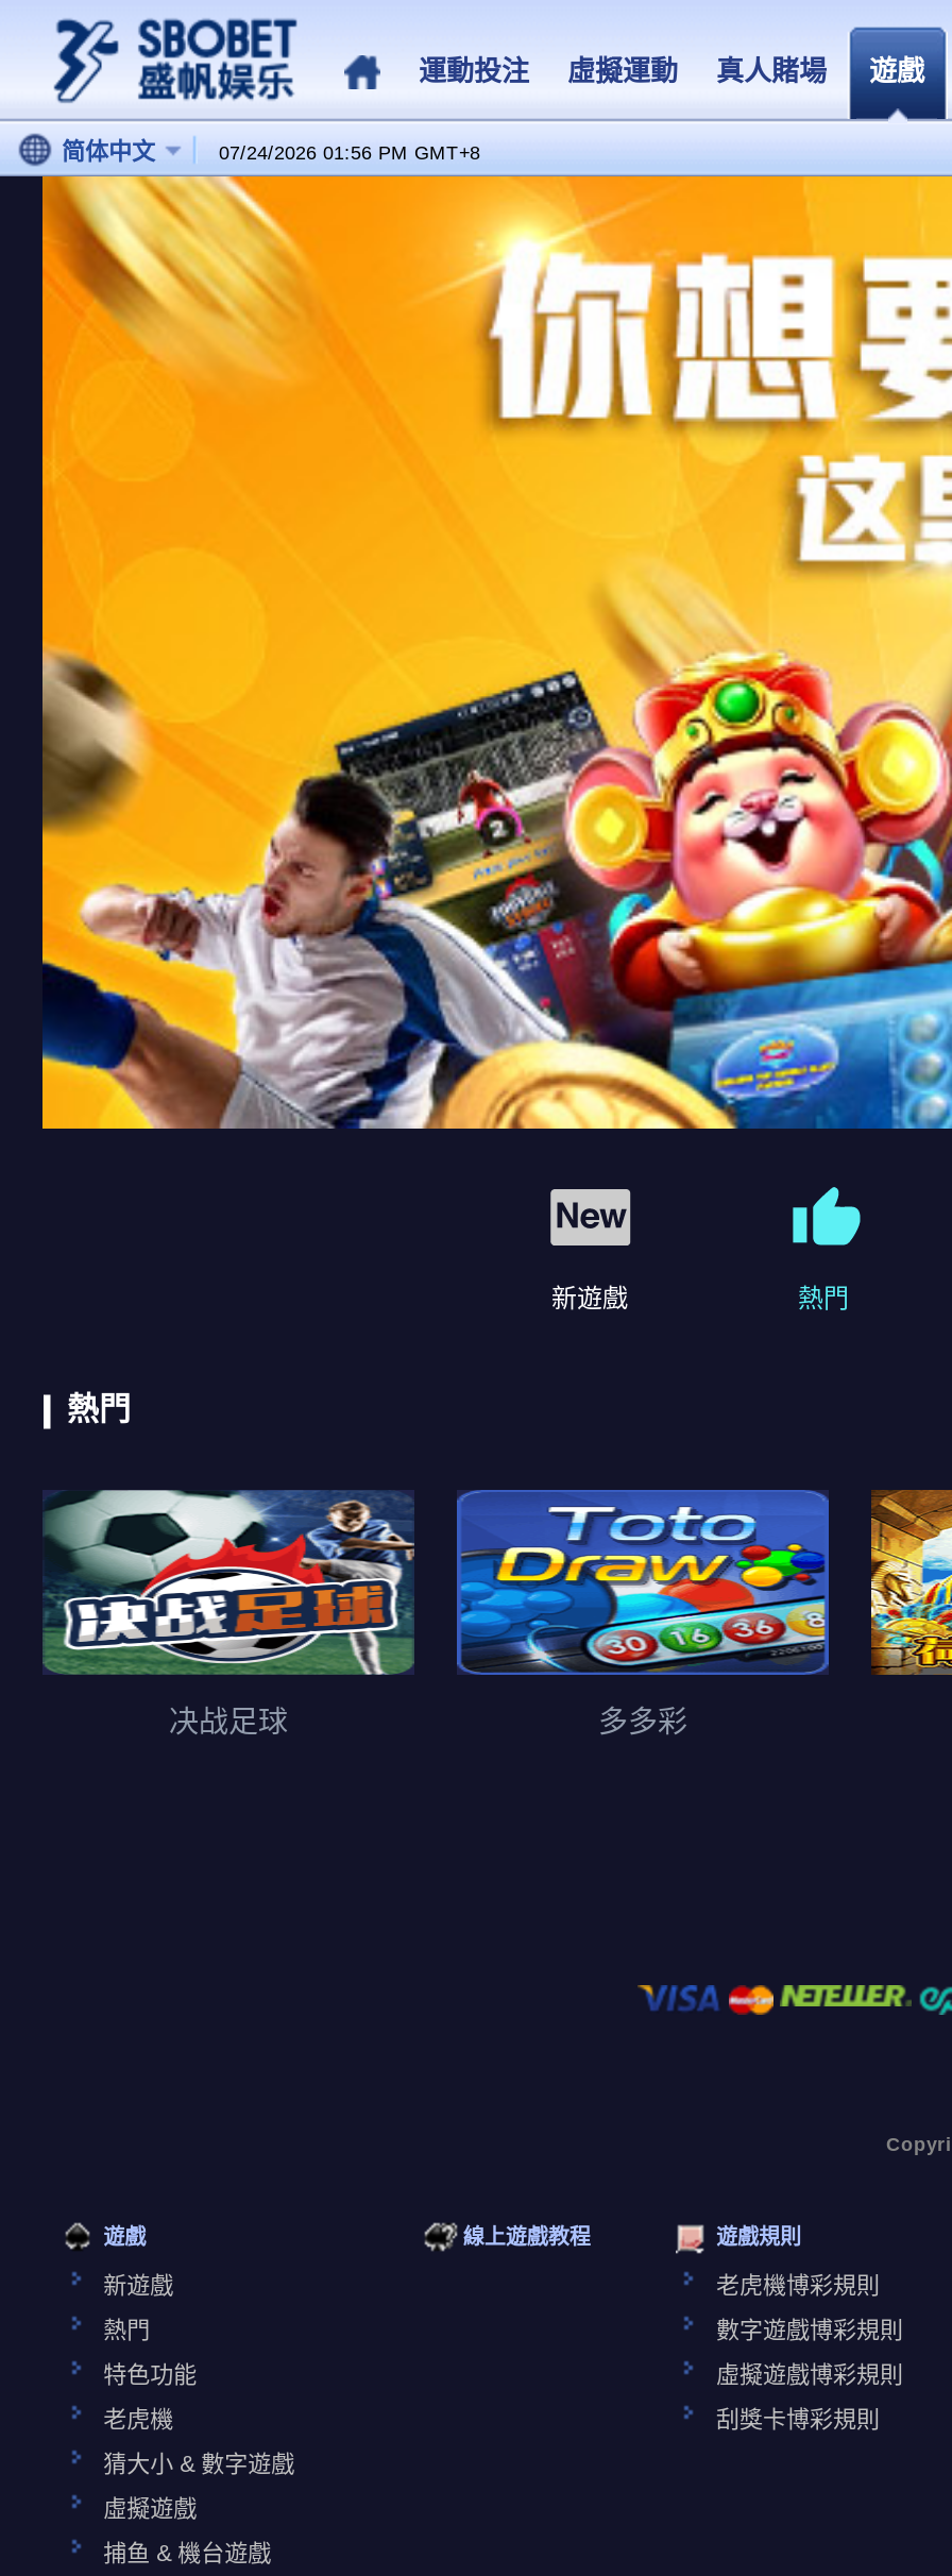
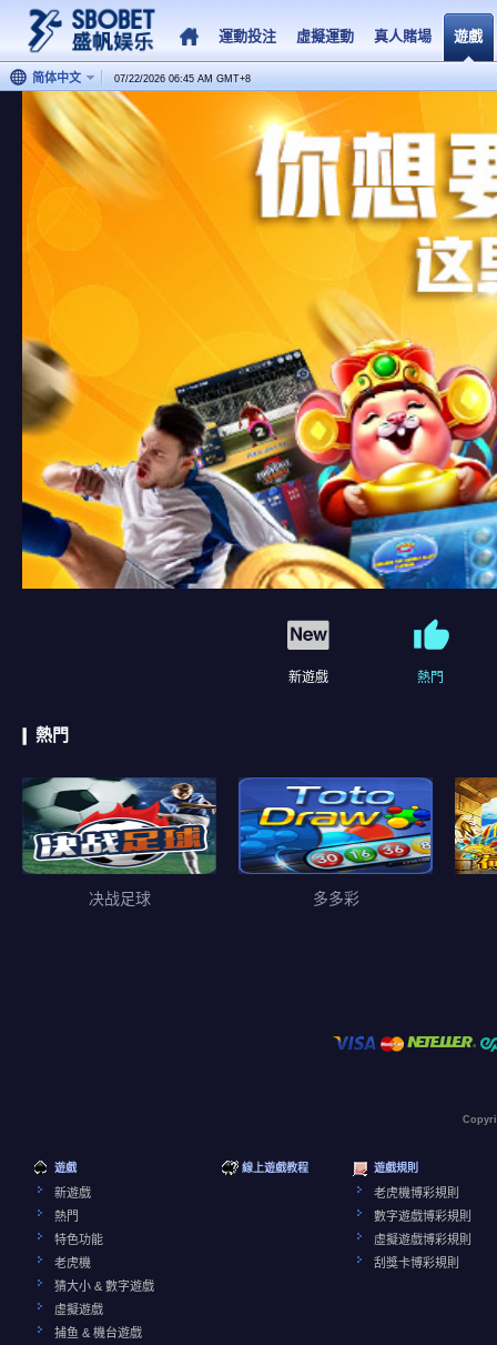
- 07/24/2026 01:56 PM GMT+8
+ 07/22/2026 06:45 AM GMT+8
